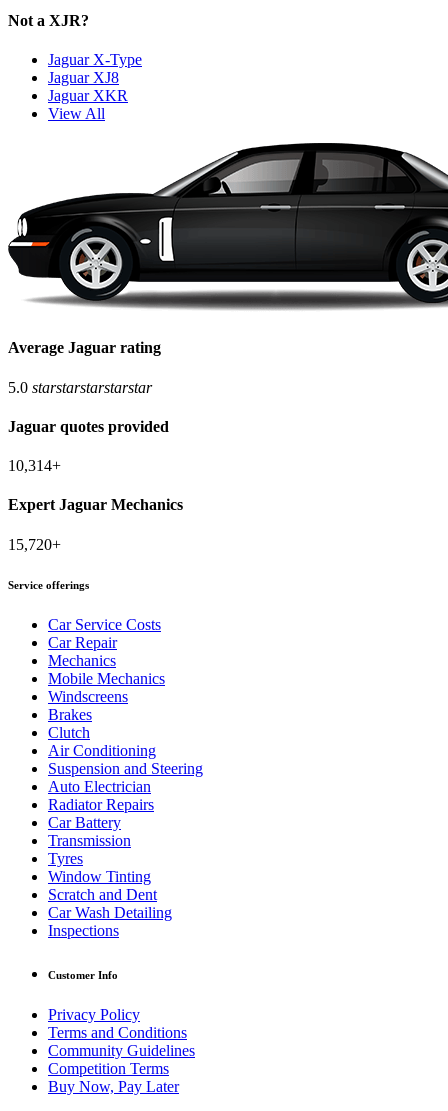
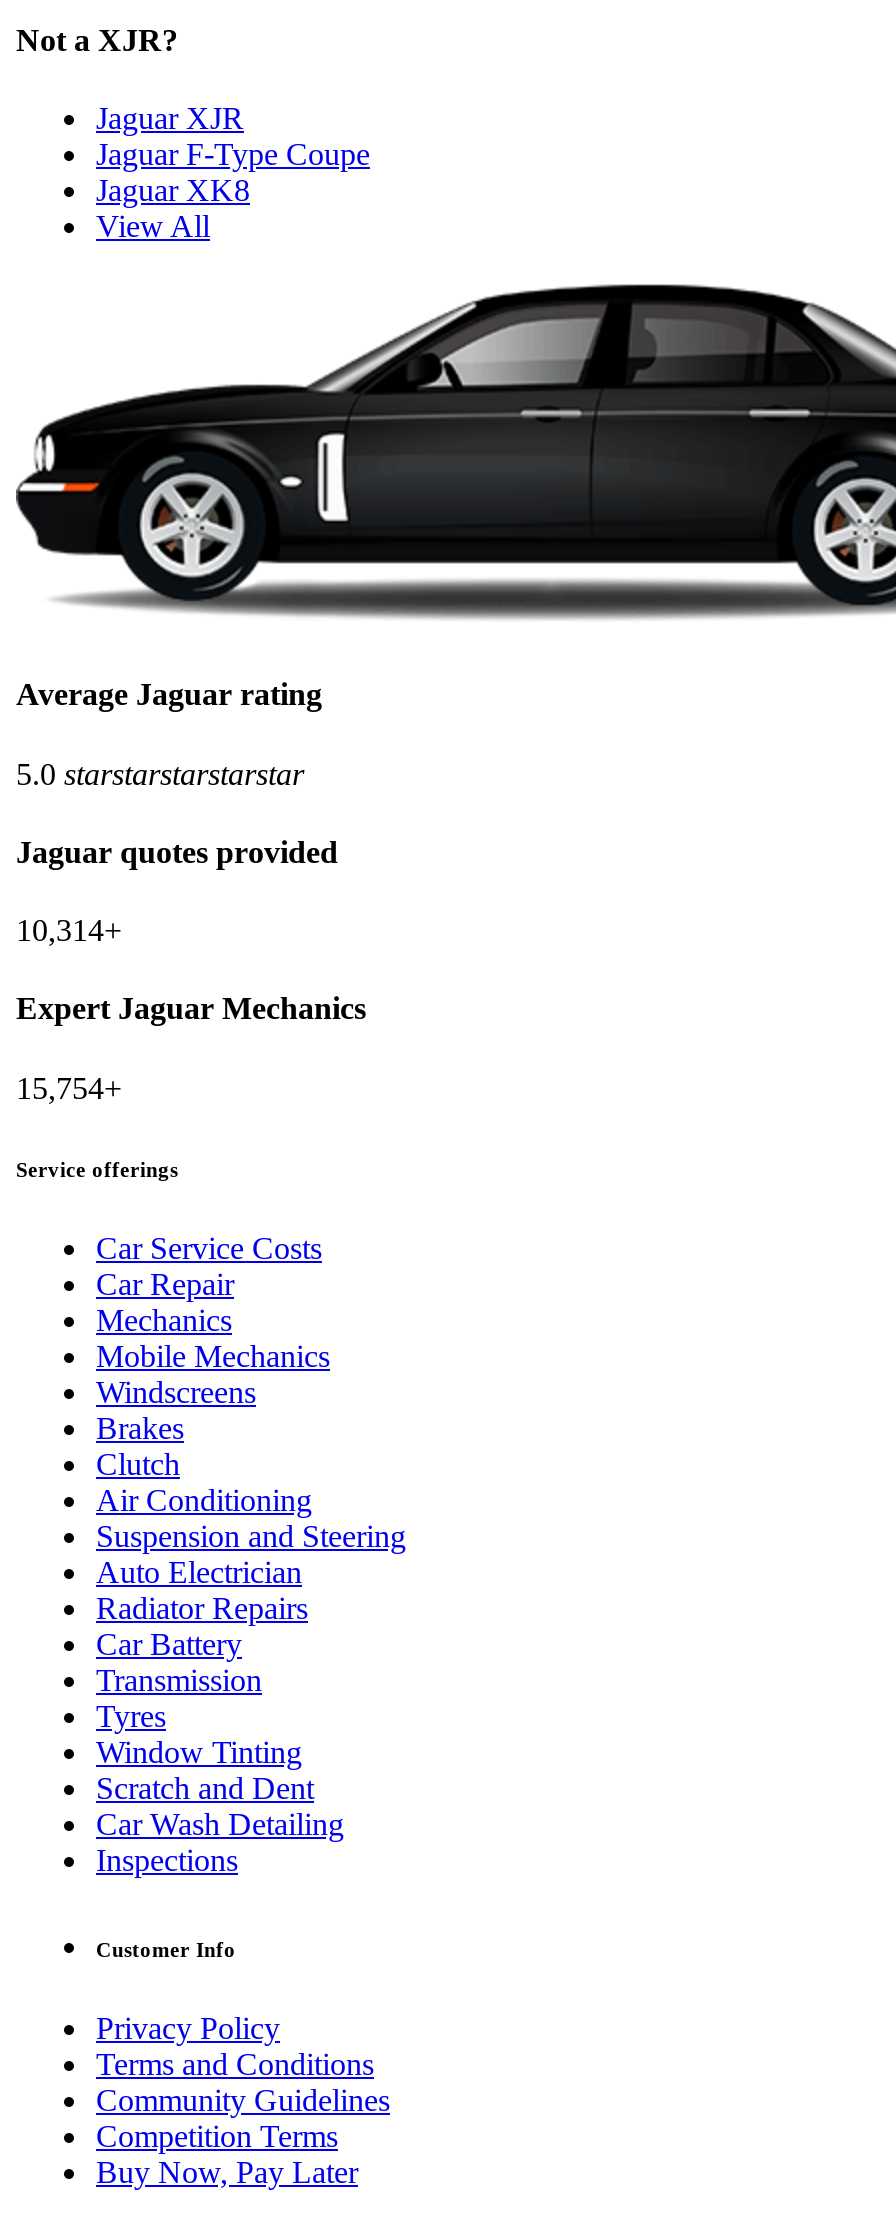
- Jaguar X-Type
- Jaguar XJ8
- Jaguar XKR
+ Jaguar XJR
+ Jaguar F-Type Coupe
+ Jaguar XK8

- 15,720+
+ 15,754+
